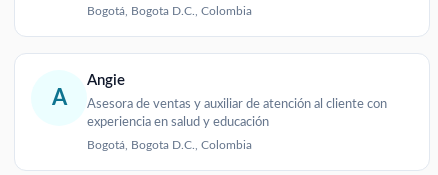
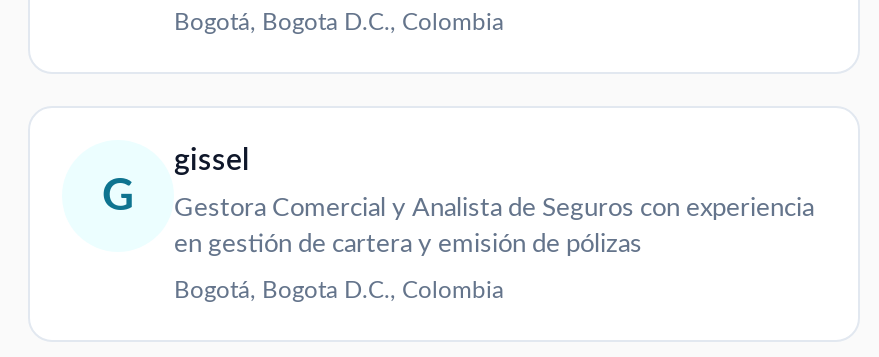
- Angie
+ gissel

- A
+ G

- Asesora de ventas y auxiliar de atención al cliente con
- experiencia en salud y educación
+ Gestora Comercial y Analista de Seguros con experiencia
+ en gestión de cartera y emisión de pólizas
